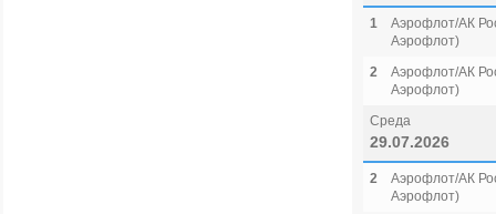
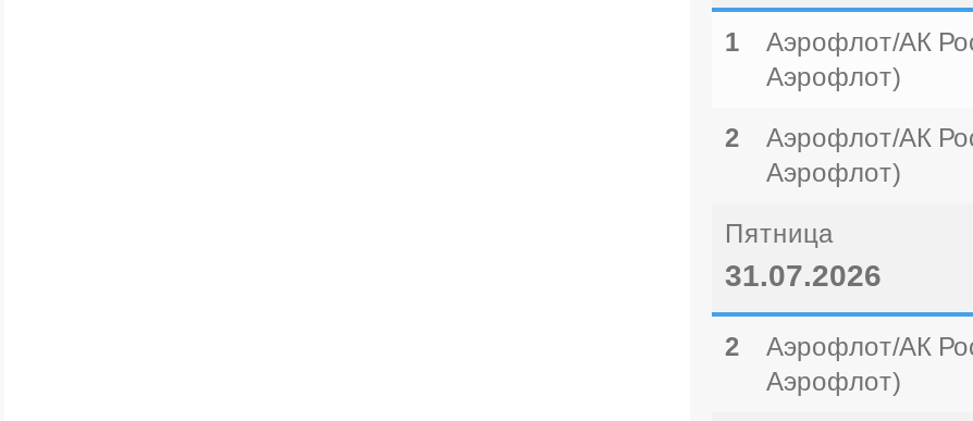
- Среда
- 29.07.2026
+ Пятница
+ 31.07.2026
